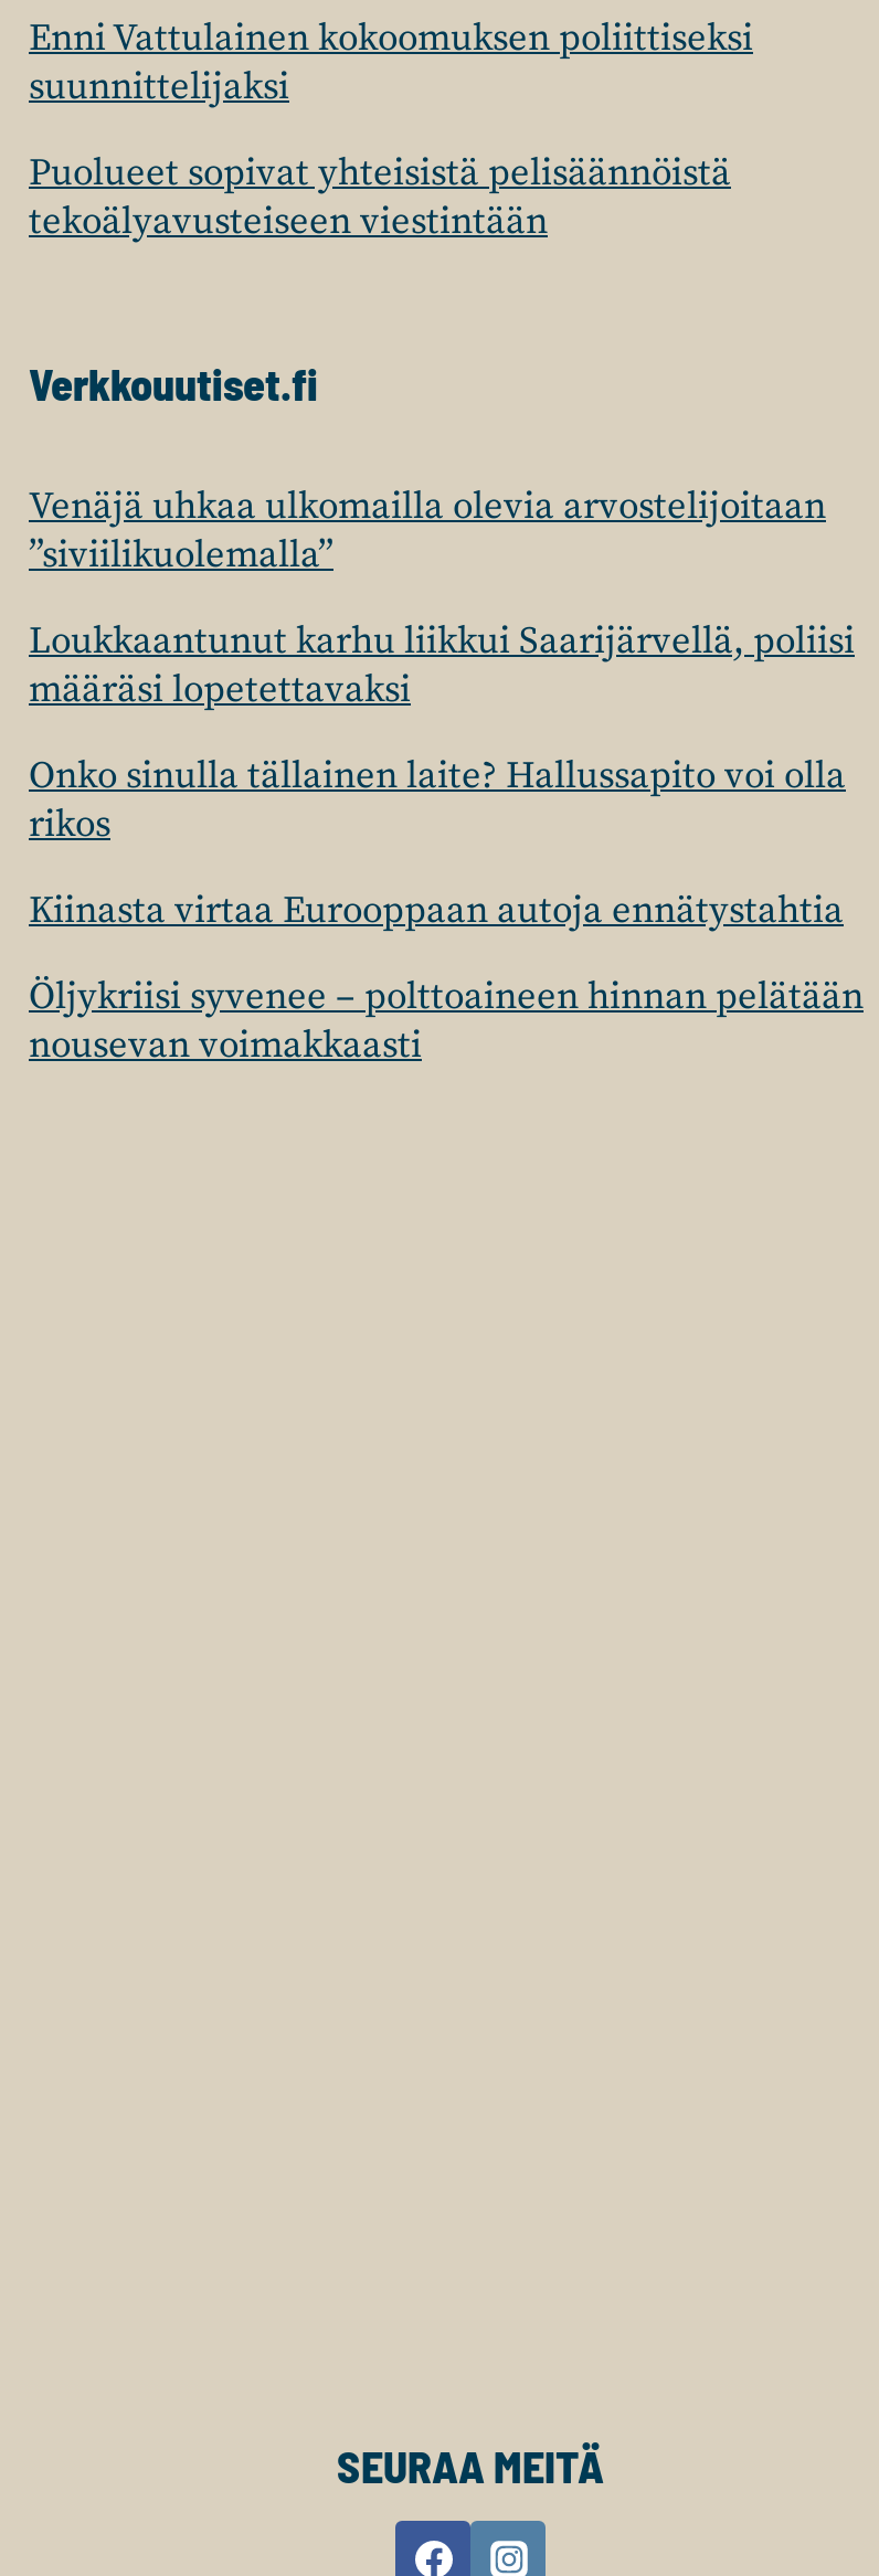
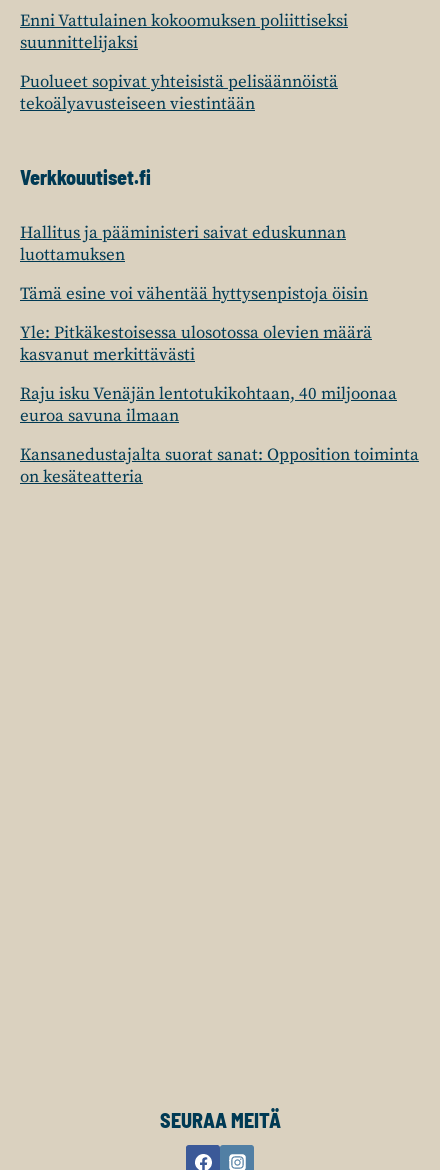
- Venäjä uhkaa ulkomailla olevia arvostelijoitaan
- ”siviilikuolemalla”
+ Hallitus ja pääministeri saivat eduskunnan
+ luottamuksen

- Loukkaantunut karhu liikkui Saarijärvellä, poliisi
- määräsi lopetettavaksi
+ Tämä esine voi vähentää hyttysenpistoja öisin

- Onko sinulla tällainen laite? Hallussapito voi olla
- rikos
+ Yle: Pitkäkestoisessa ulosotossa olevien määrä
+ kasvanut merkittävästi

- Kiinasta virtaa Eurooppaan autoja ennätystahtia
+ Raju isku Venäjän lentotukikohtaan, 40 miljoonaa
+ euroa savuna ilmaan

- Öljykriisi syvenee – polttoaineen hinnan pelätään
- nousevan voimakkaasti
+ Kansanedustajalta suorat sanat: Opposition toiminta
+ on kesäteatteria
